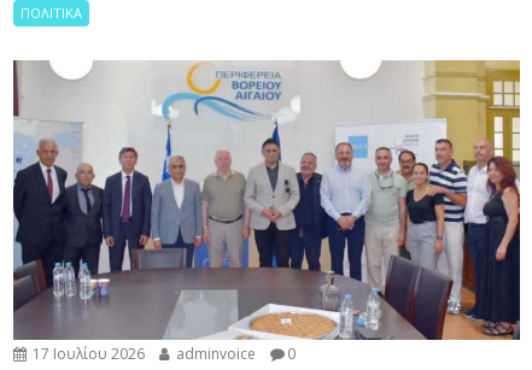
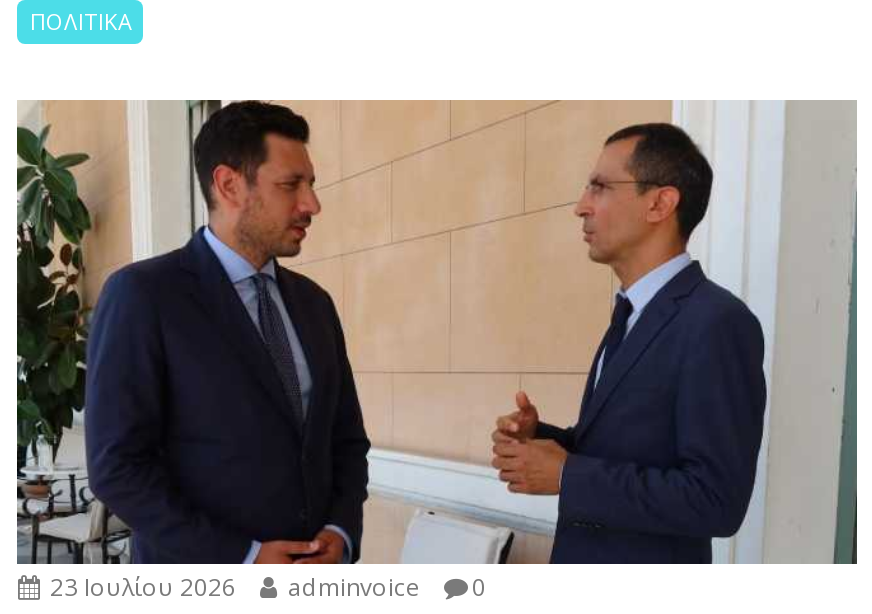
- [image]
- 17 Ιουλίου 2026 adminvoice 0
+ [image]
+ 23 Ιουλίου 2026 adminvoice 0
